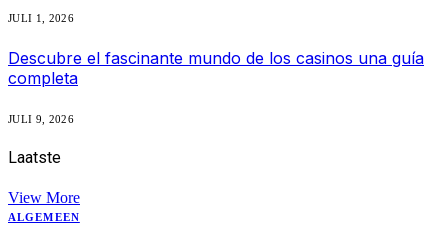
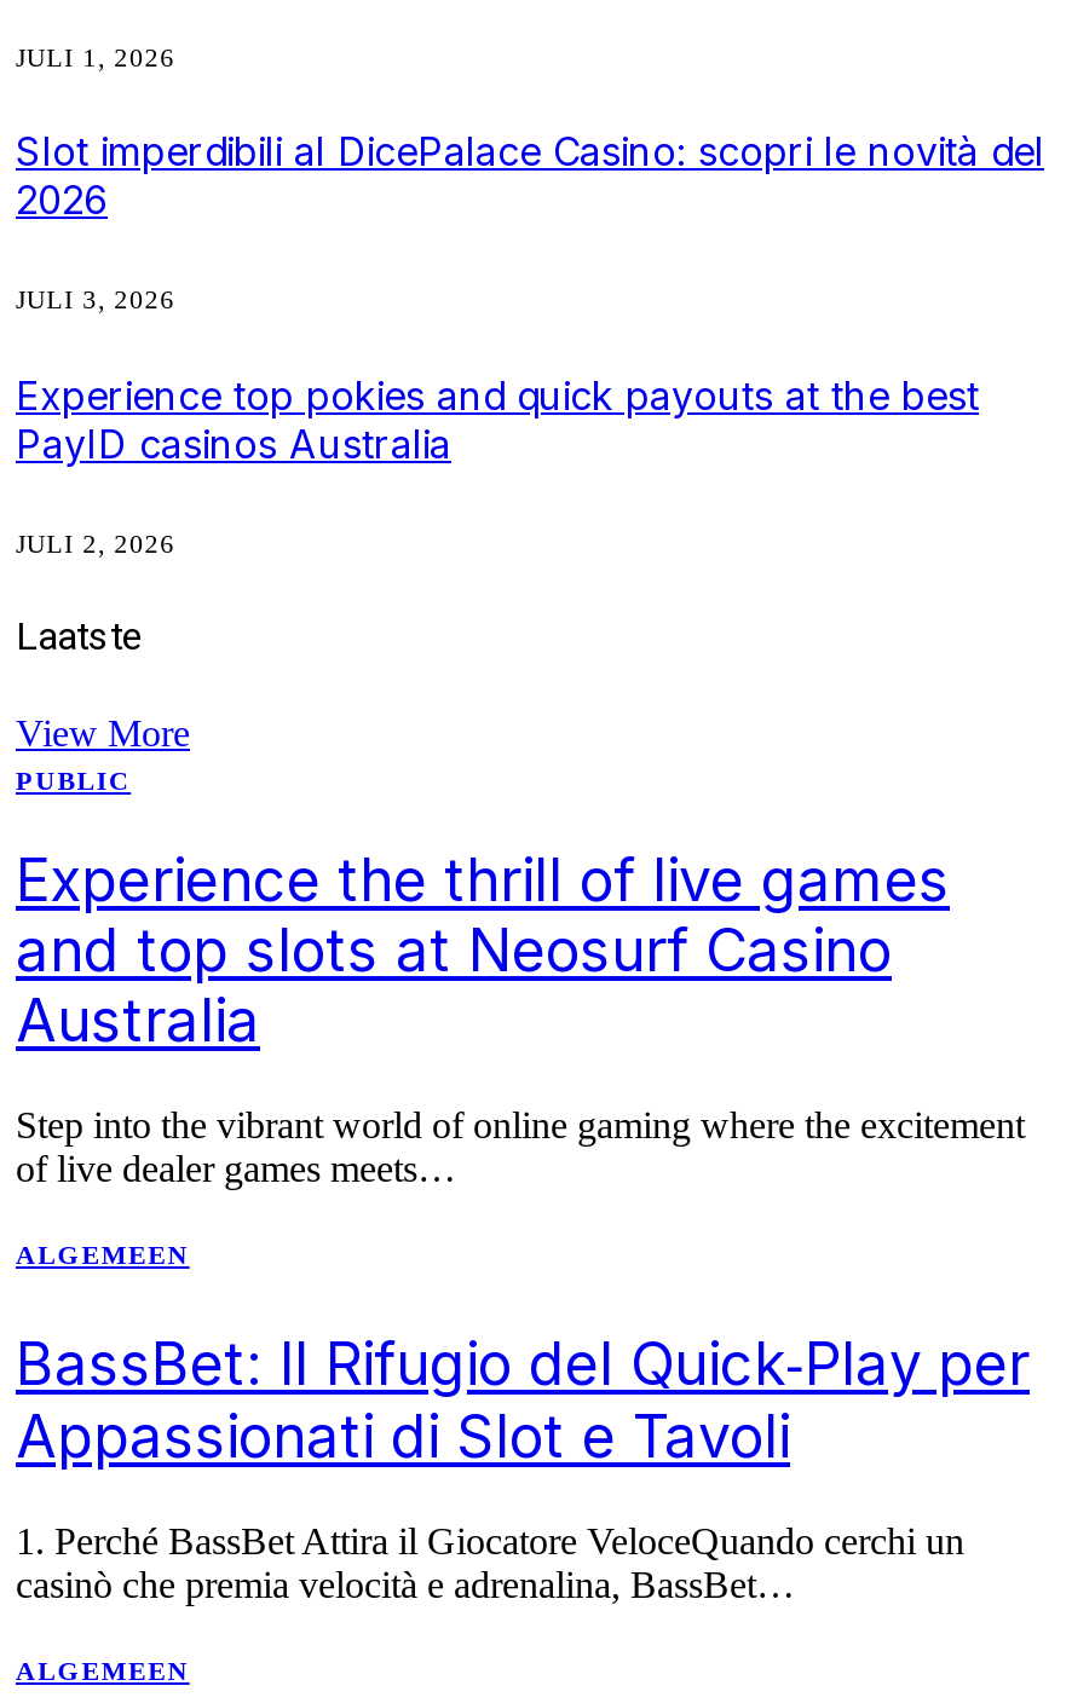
- Descubre el fascinante mundo de los casinos una guía
- completa
- JULI 9, 2026
+ Slot imperdibili al DicePalace Casino: scopri le novità del
+ 2026
+ JULI 3, 2026
+ Experience top pokies and quick payouts at the best
+ PayID casinos Australia
+ JULI 2, 2026

+ PUBLIC
+ Experience the thrill of live games
+ and top slots at Neosurf Casino
+ Australia
+ Step into the vibrant world of online gaming where the excitement
+ of live dealer games meets…
+ ALGEMEEN
+ BassBet: Il Rifugio del Quick‑Play per
+ Appassionati di Slot e Tavoli
+ 1. Perché BassBet Attira il Giocatore VeloceQuando cerchi un
+ casinò che premia velocità e adrenalina, BassBet…
